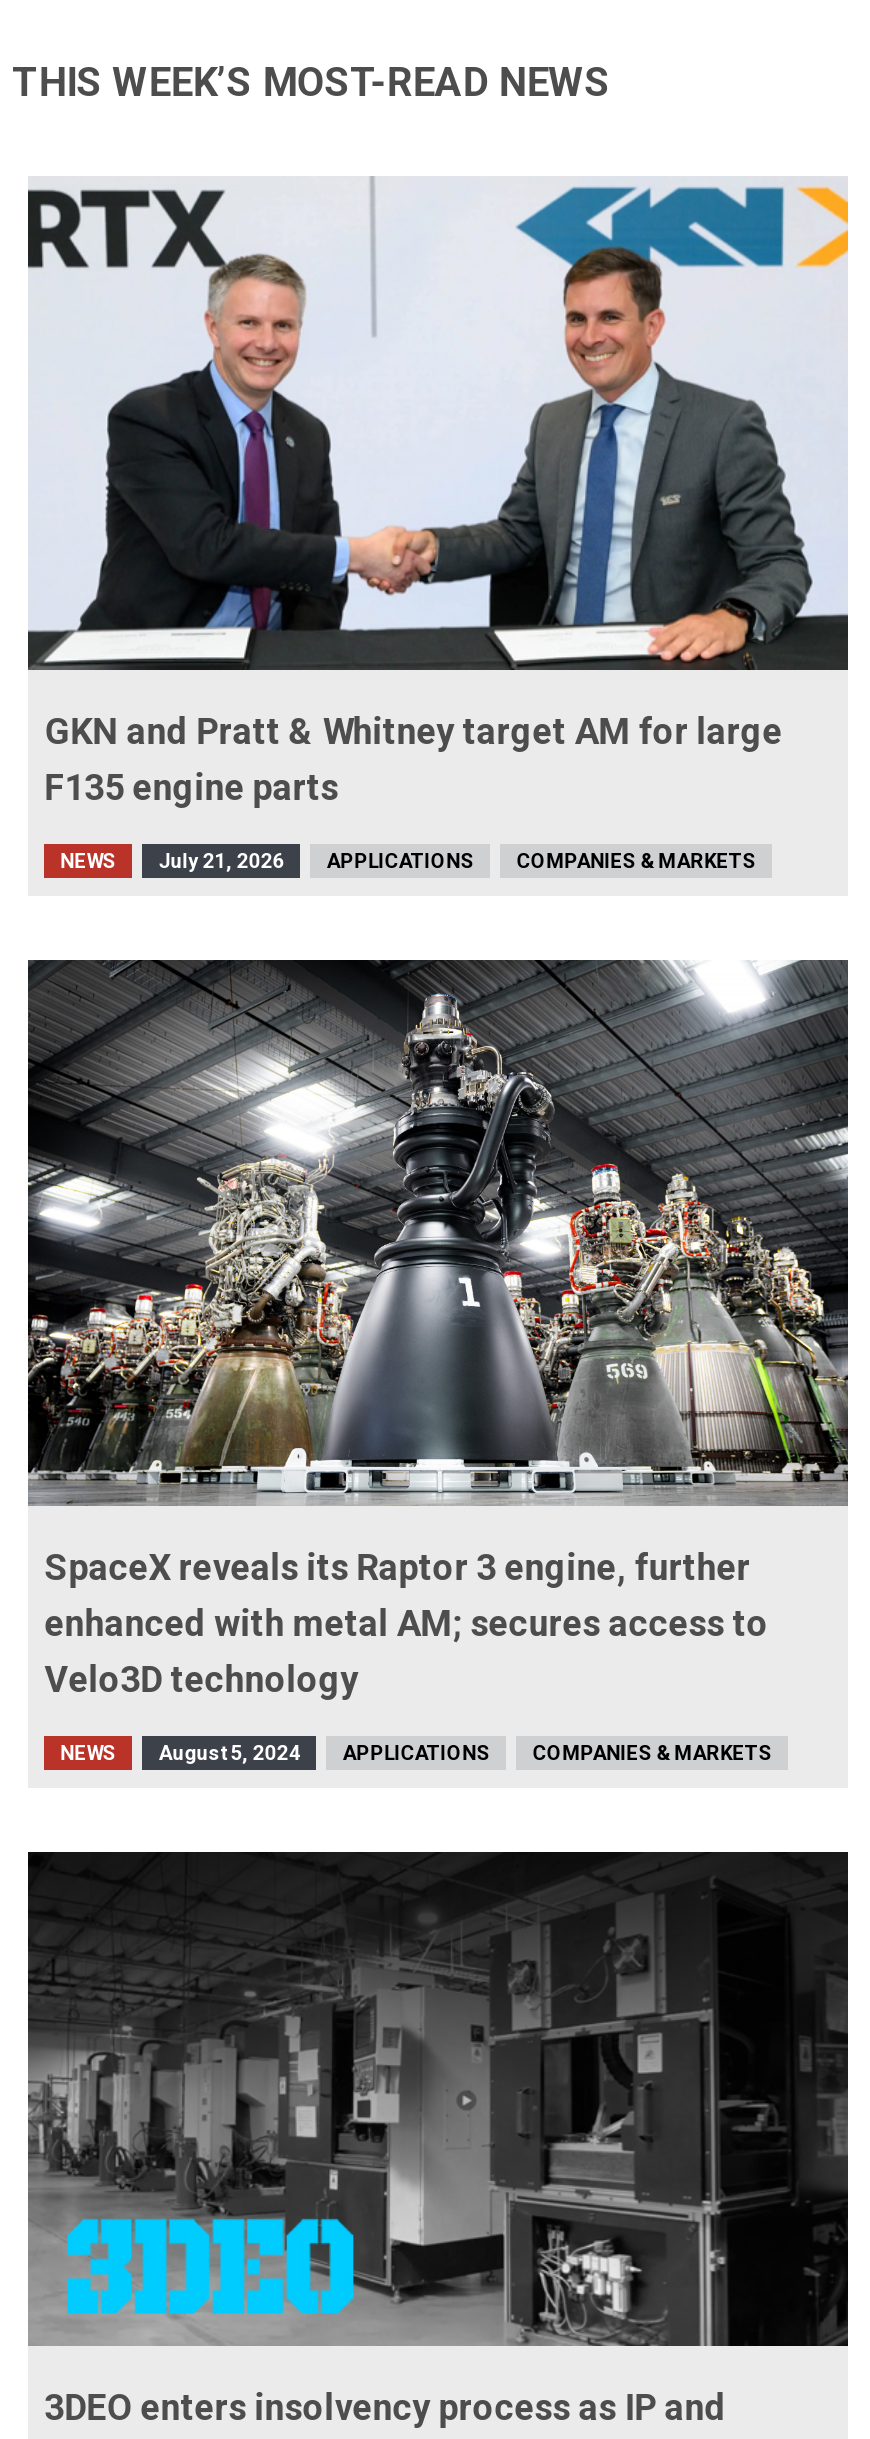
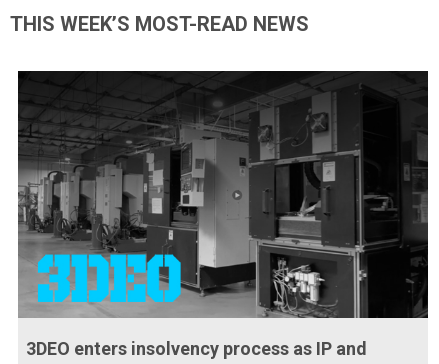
- [image]
- GKN and Pratt & Whitney target AM for large
- F135 engine parts
- APPLICATIONS
- COMPANIES & MARKETS
- NEWS
- July 21, 2026

- [image]
- SpaceX reveals its Raptor 3 engine, further
- enhanced with metal AM; secures access to
- Velo3D technology
- APPLICATIONS
- COMPANIES & MARKETS
- NEWS
- August 5, 2024
